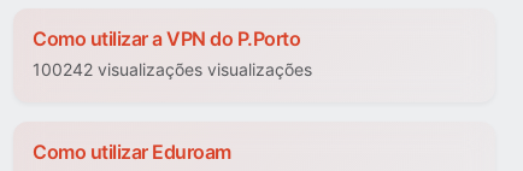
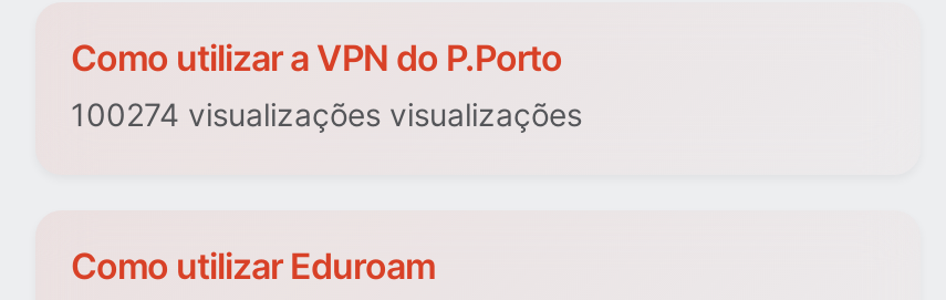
- 100242 visualizações visualizações
+ 100274 visualizações visualizações
